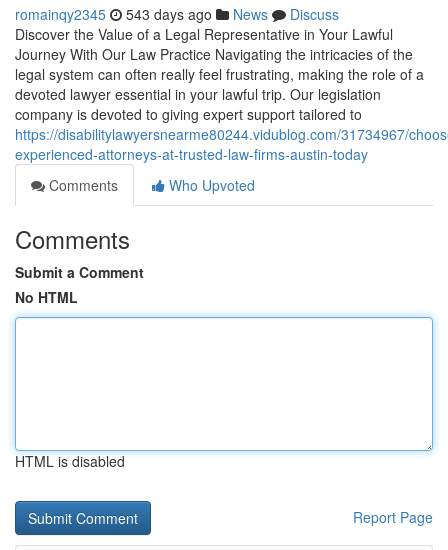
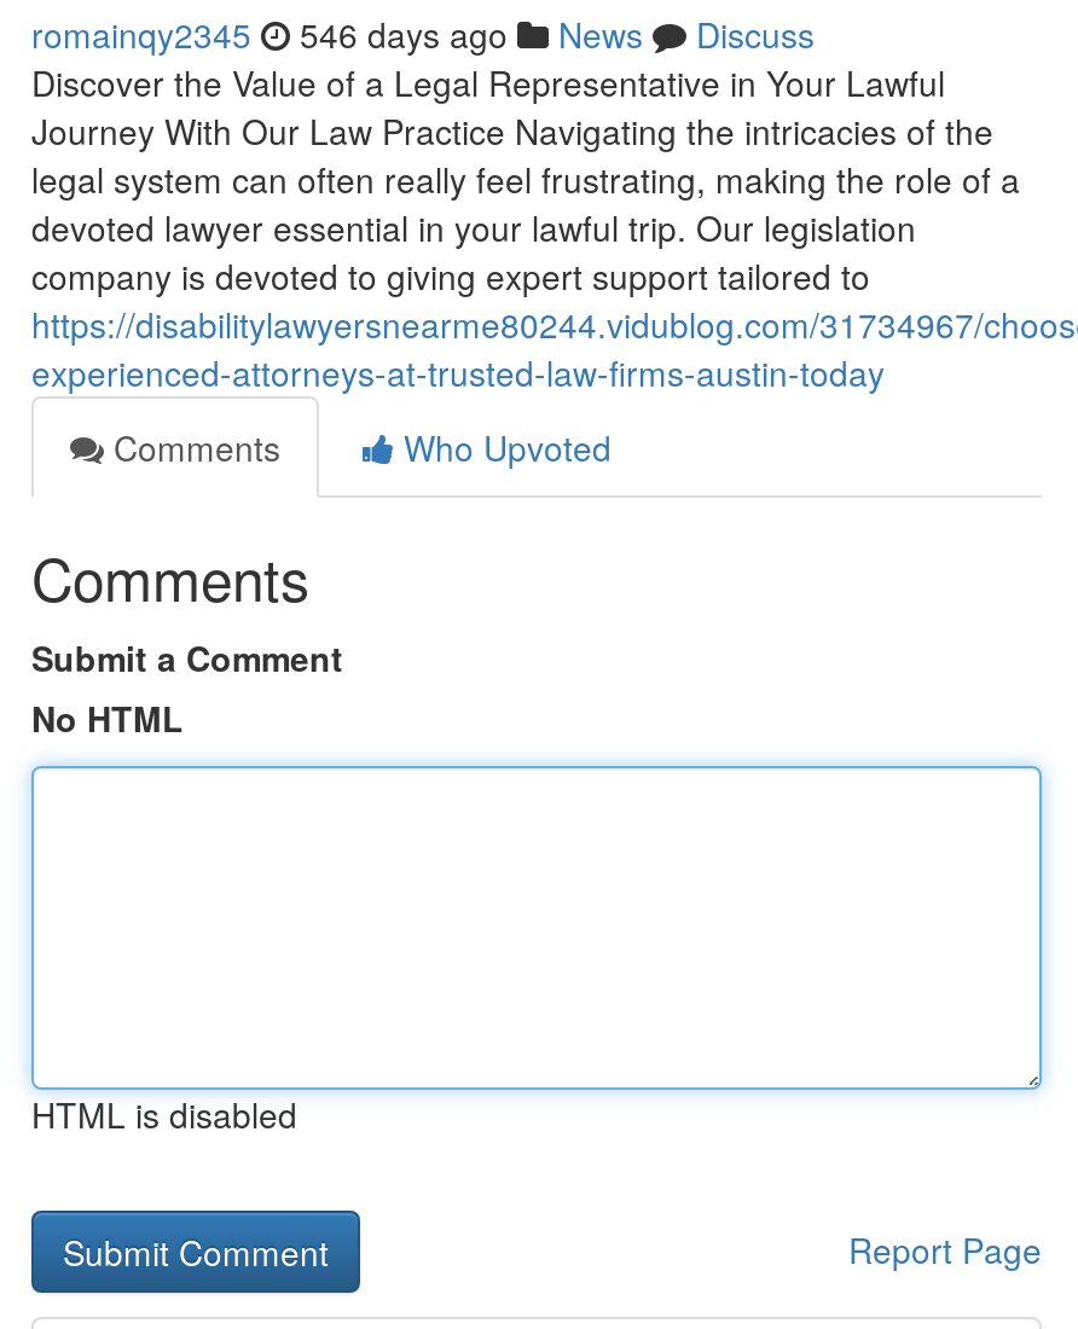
- romainqy2345 543 days ago News Discuss
+ romainqy2345 546 days ago News Discuss
